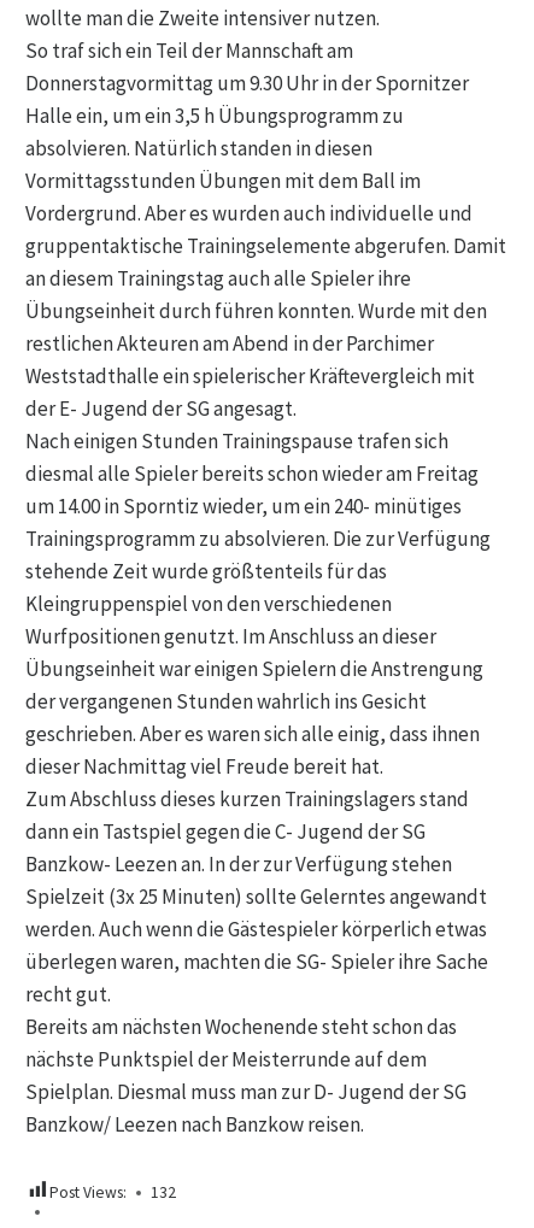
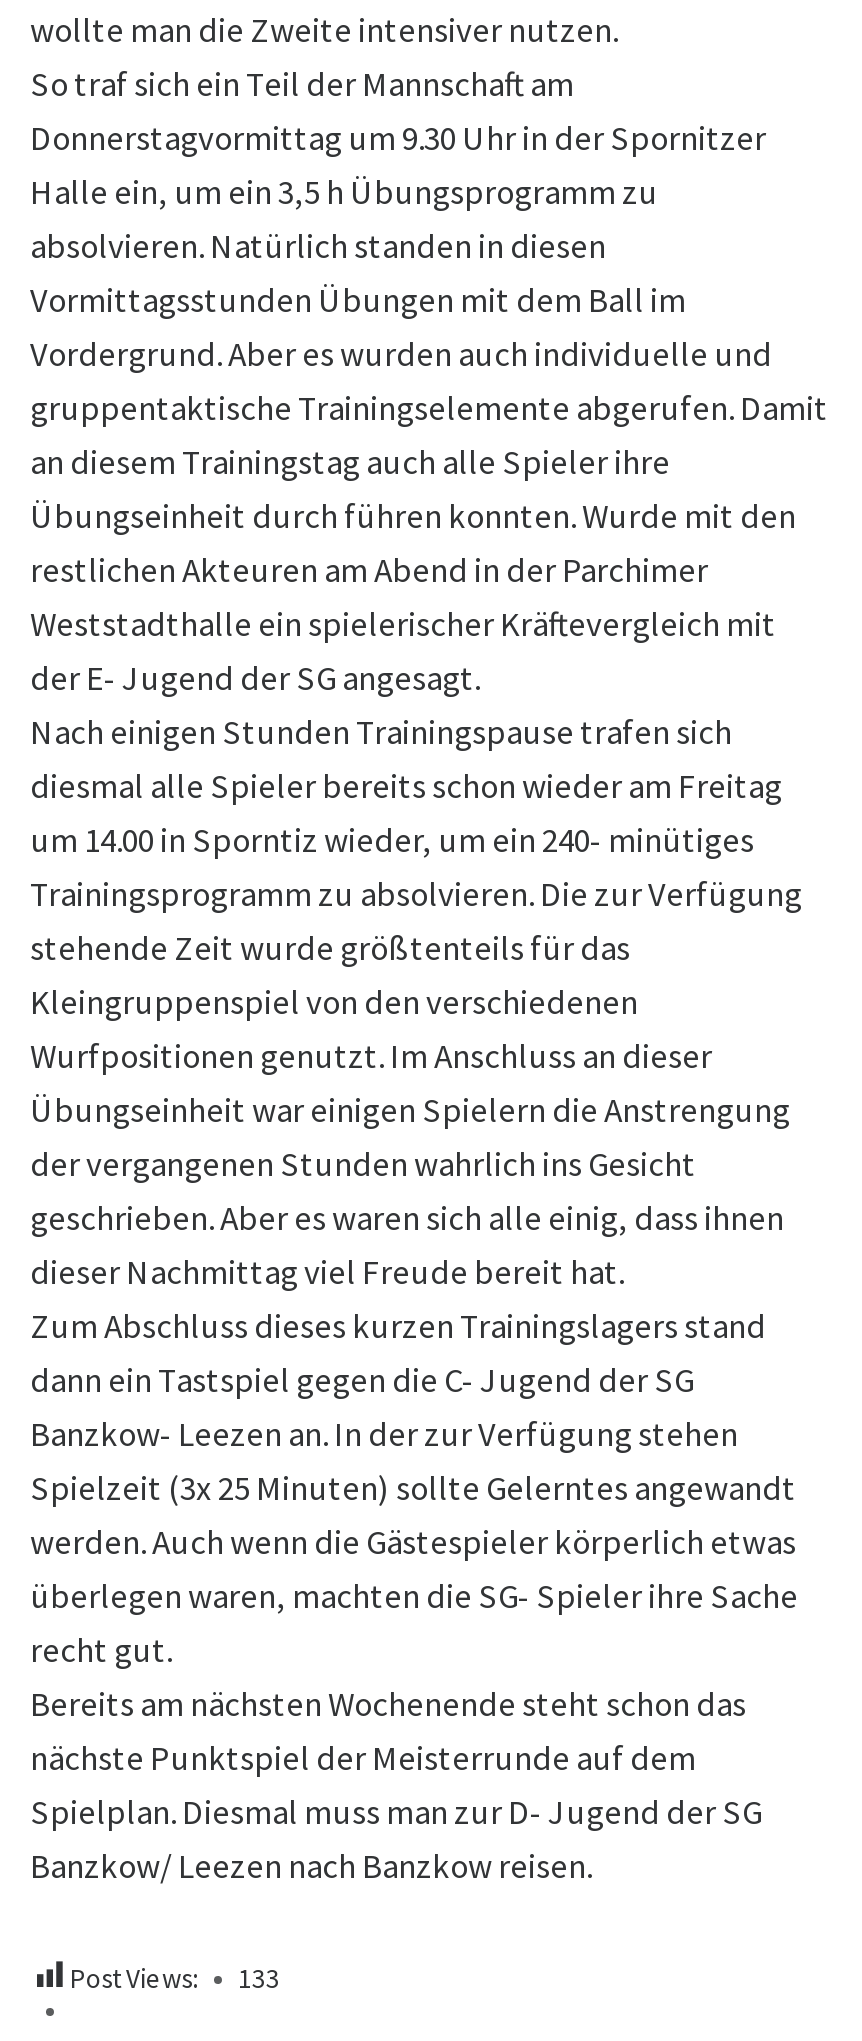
- Post Views: 132
+ Post Views: 133
